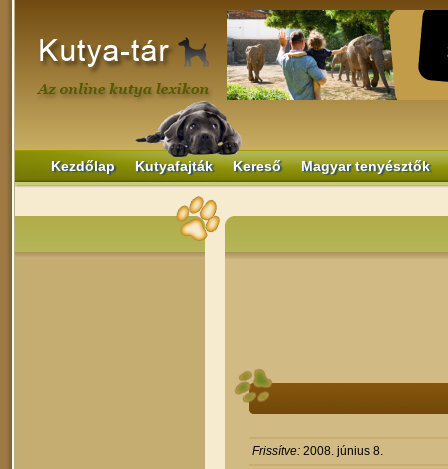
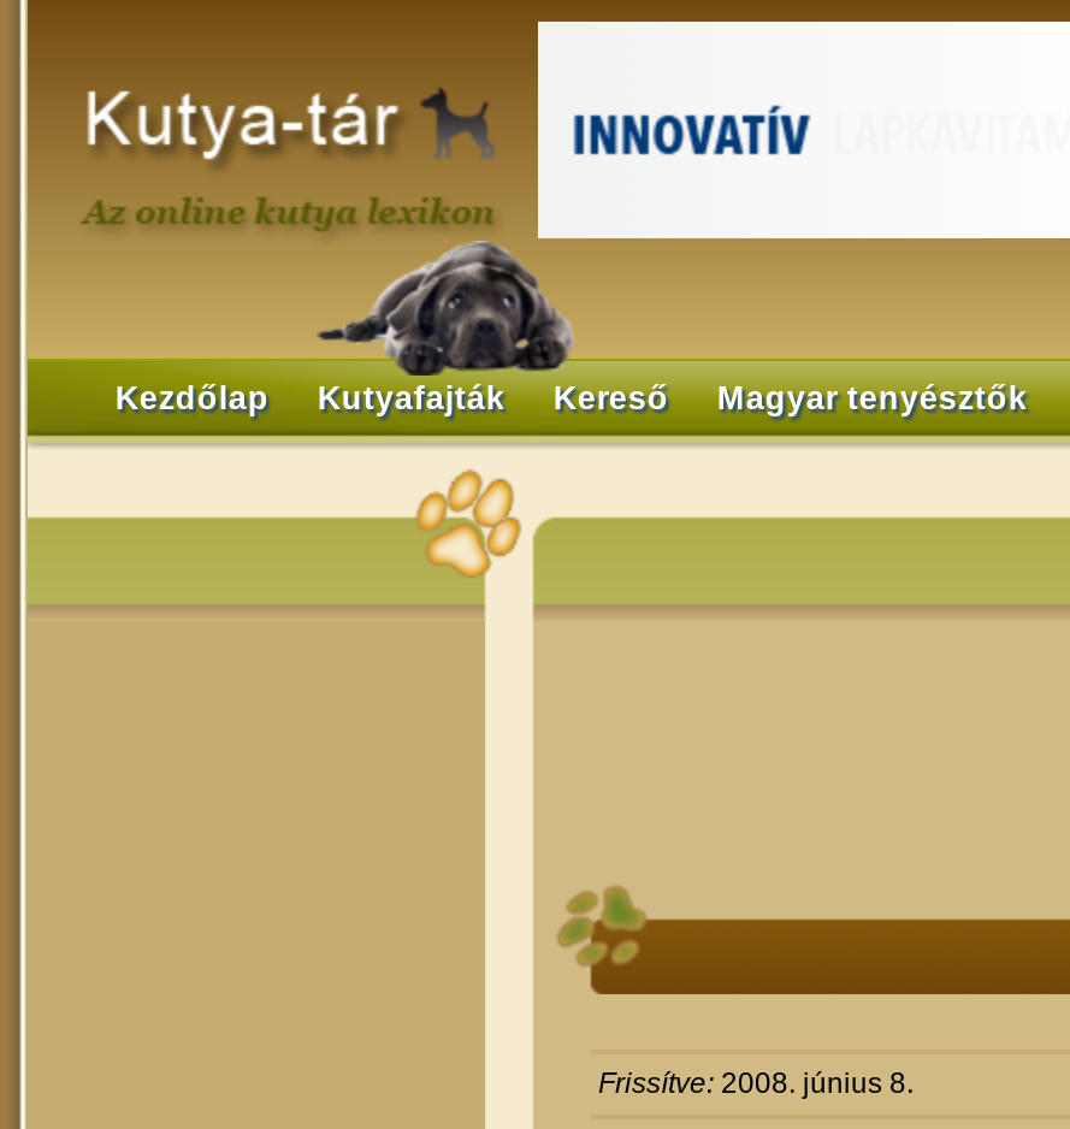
- [image]
+ [image]
